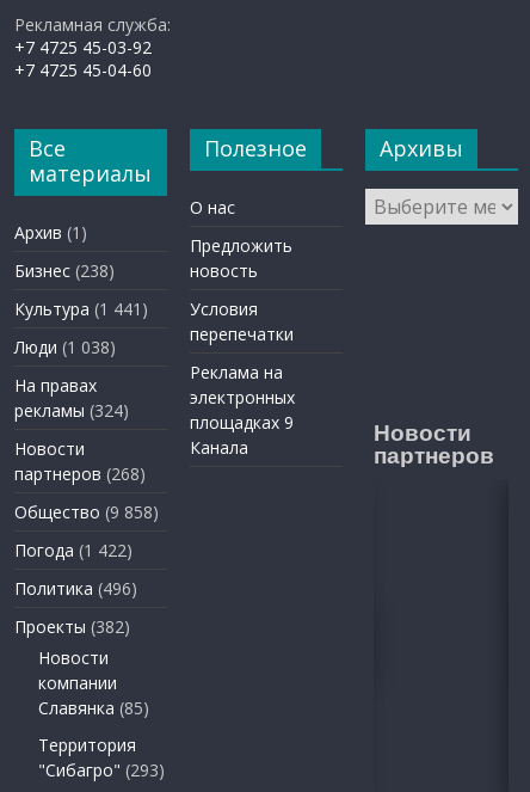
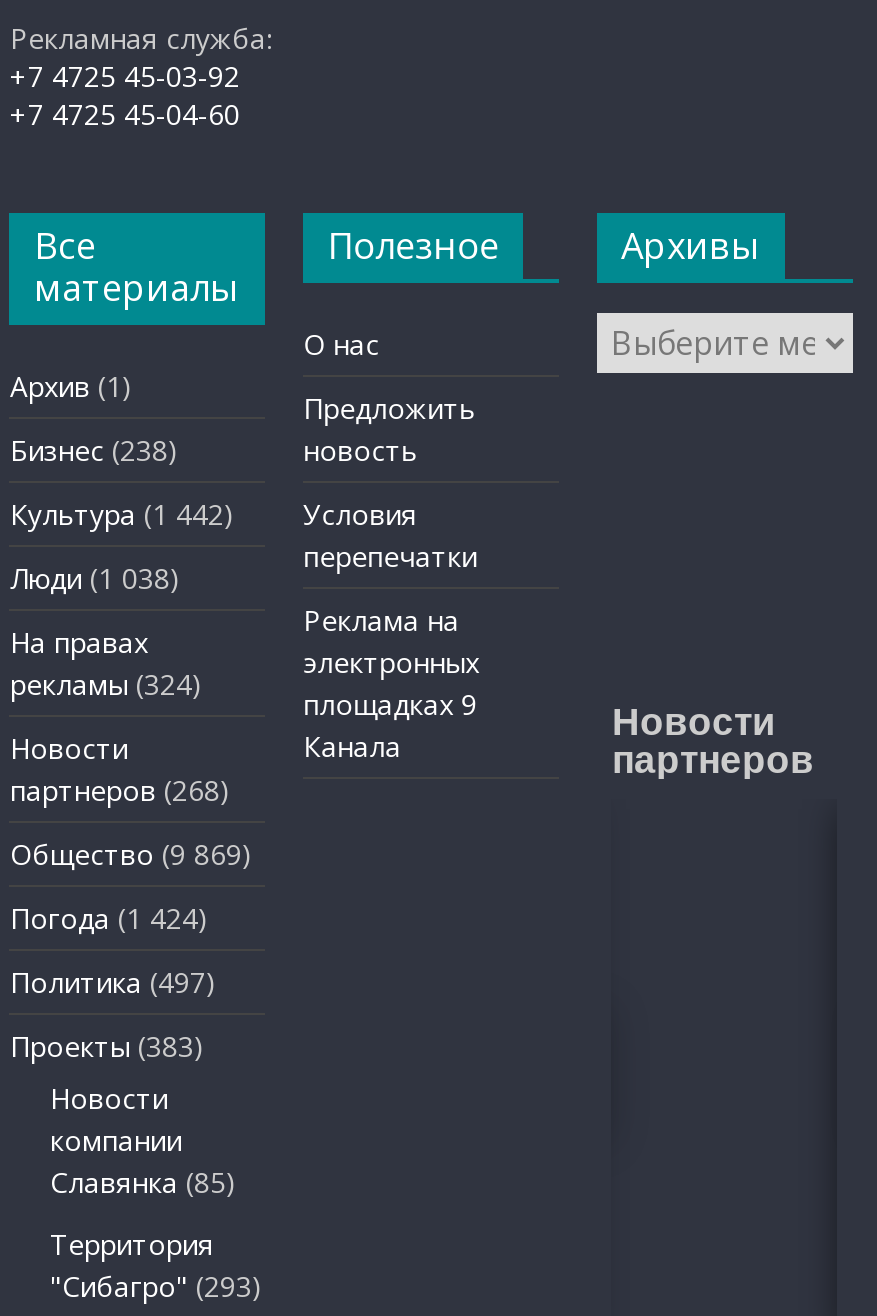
- Культура (1 441) Условия
+ Культура (1 442) Условия

- Общество (9 858)
+ Общество (9 869)

- Погода (1 422)
+ Погода (1 424)

- Политика (496)
+ Политика (497)

- Проекты (382)
+ Проекты (383)
